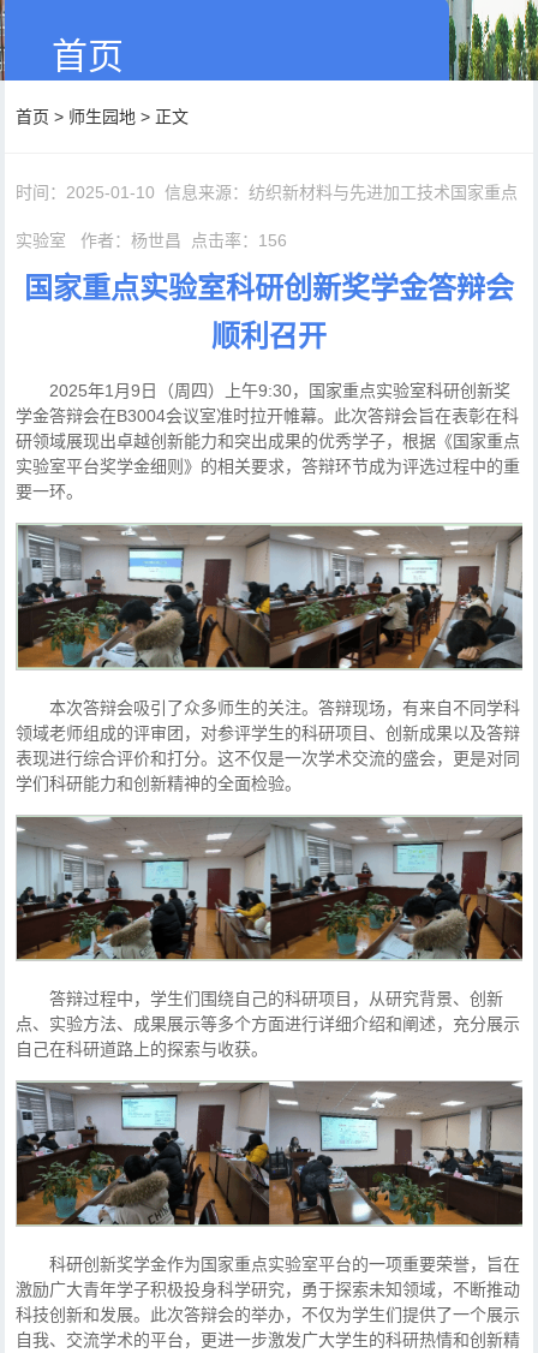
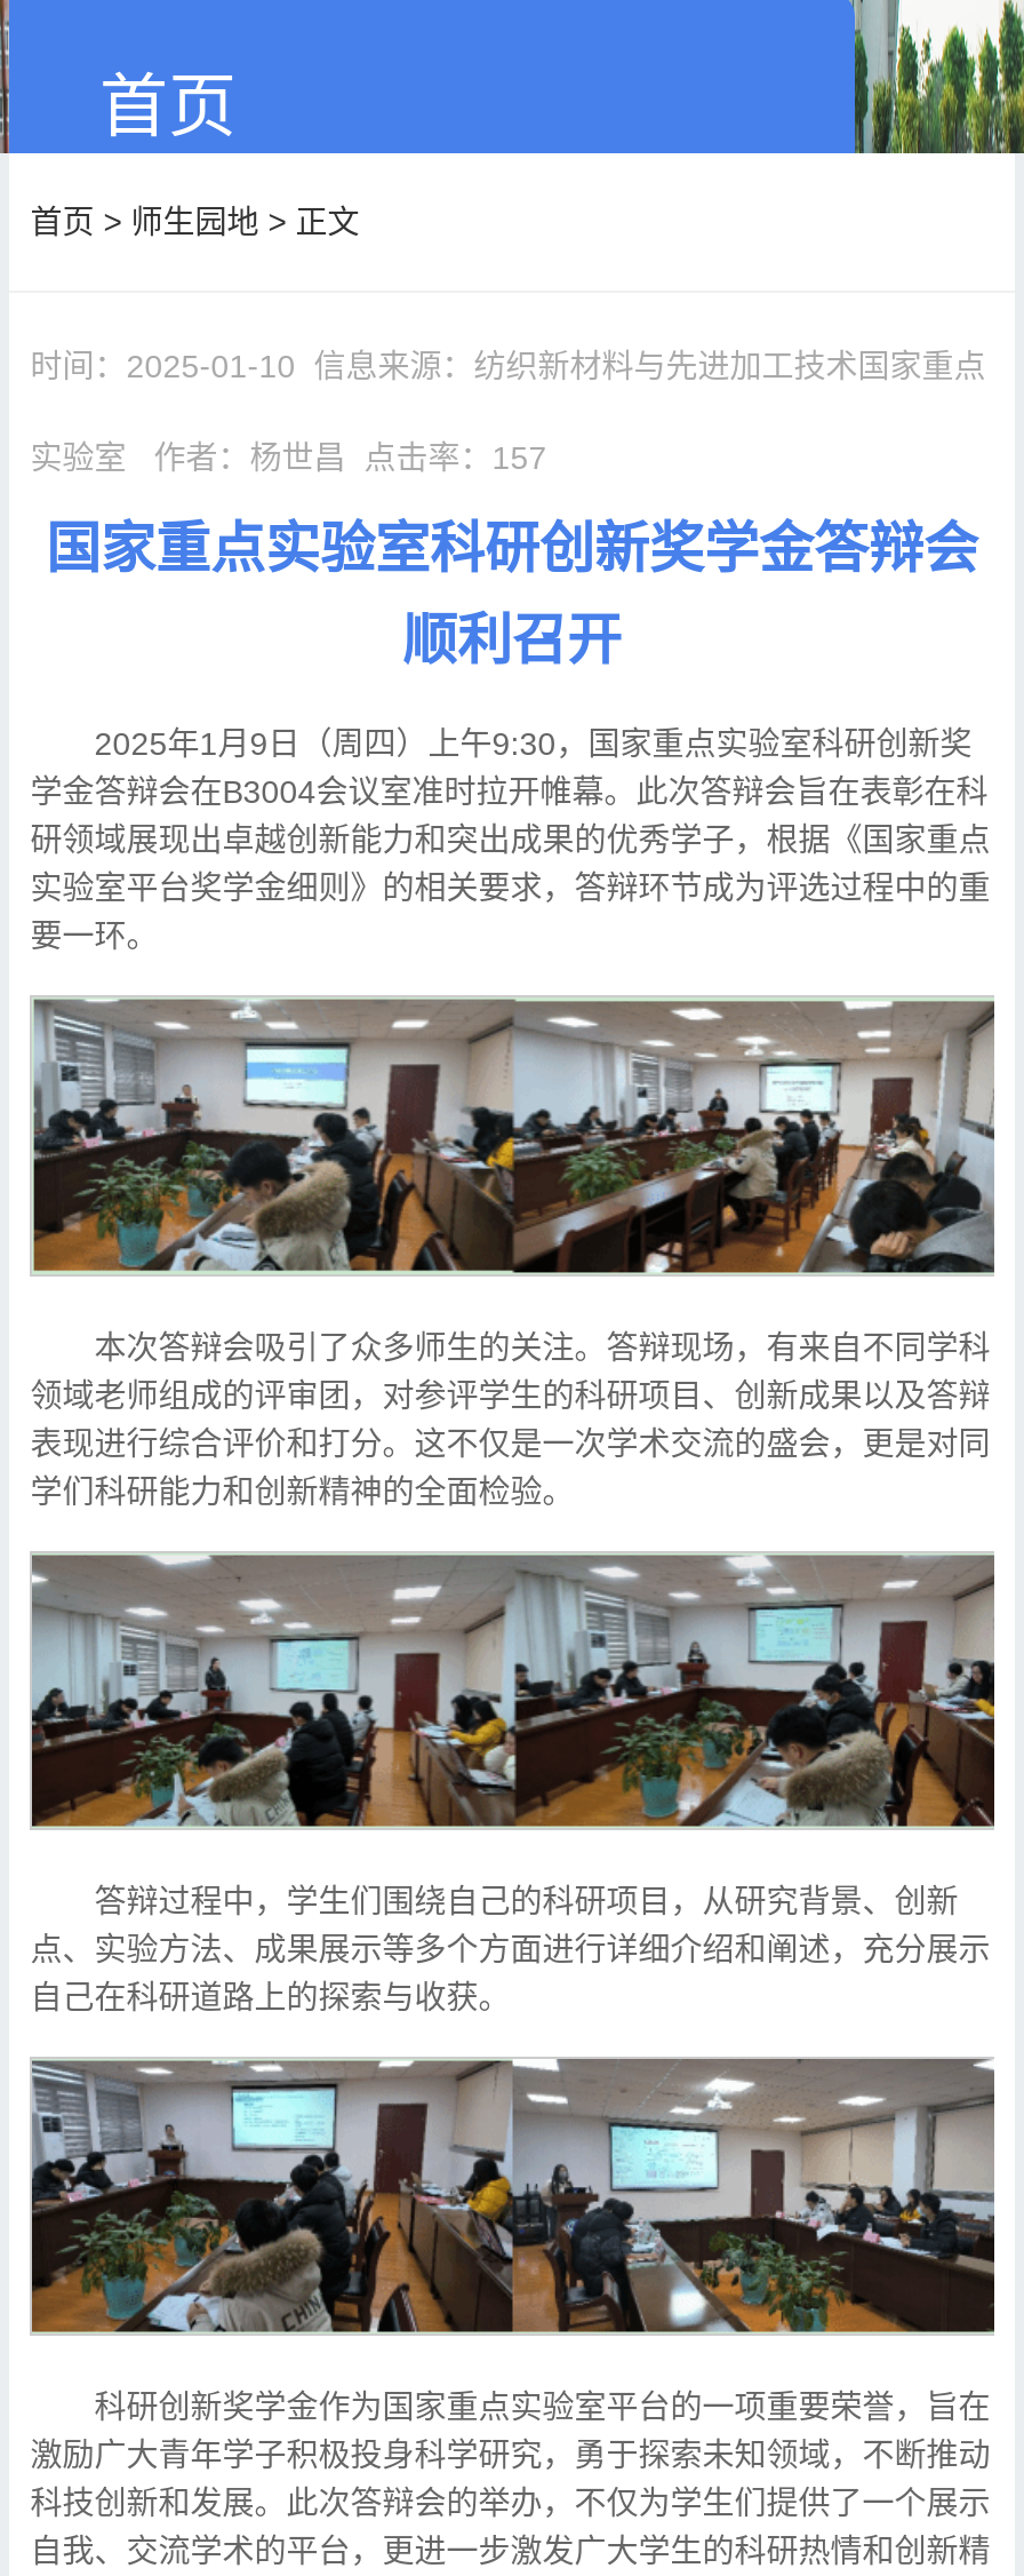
- 实验室 作者：杨世昌 点击率：156
+ 实验室 作者：杨世昌 点击率：157
